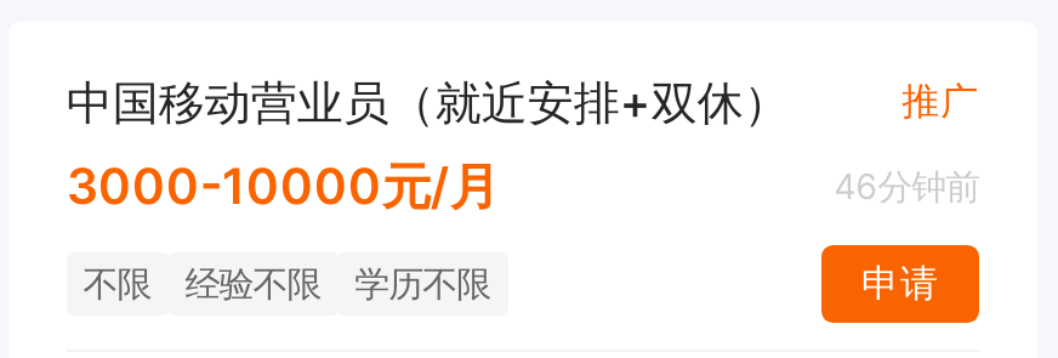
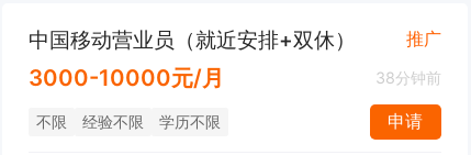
- 46分钟前
+ 38分钟前
